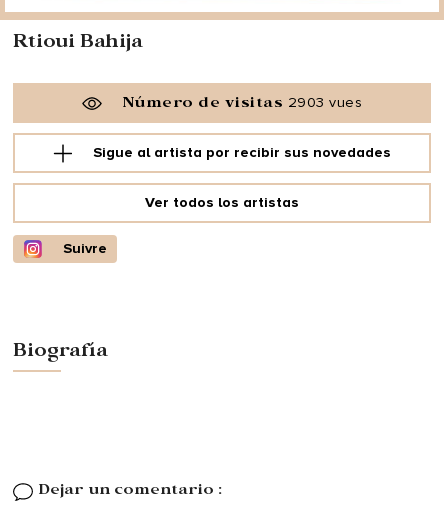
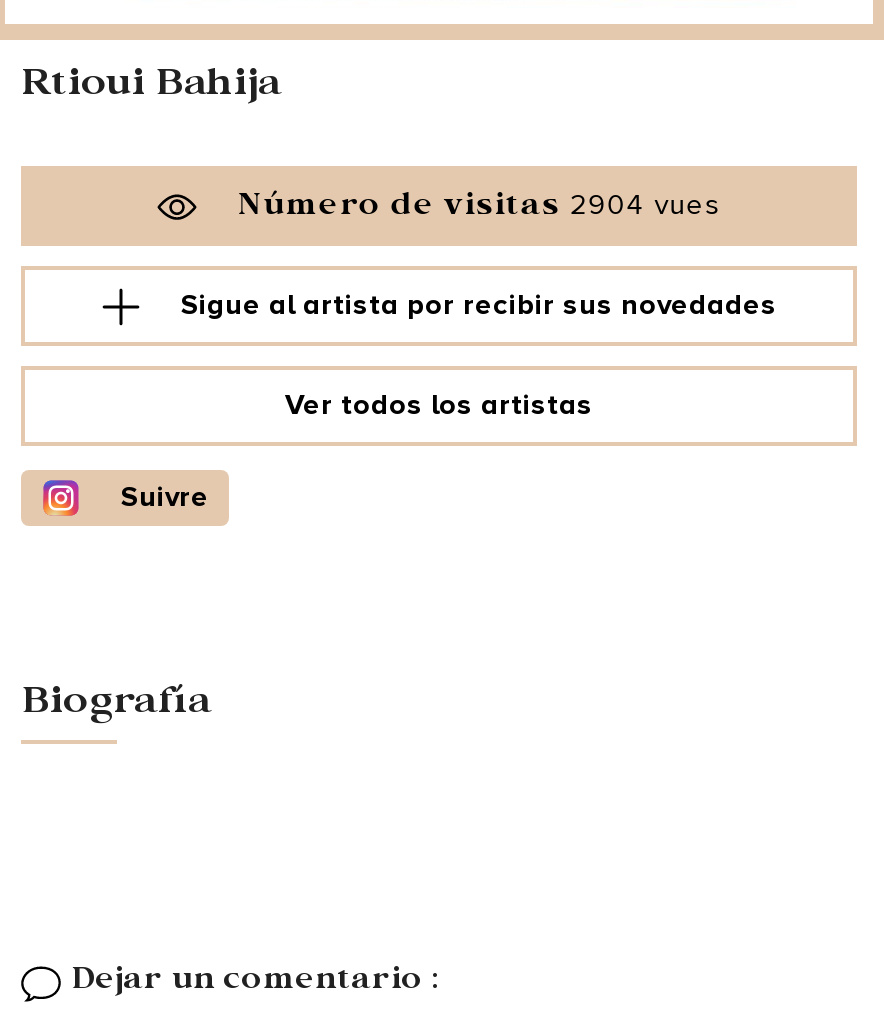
- Número de visitas 2903 vues
+ Número de visitas 2904 vues
